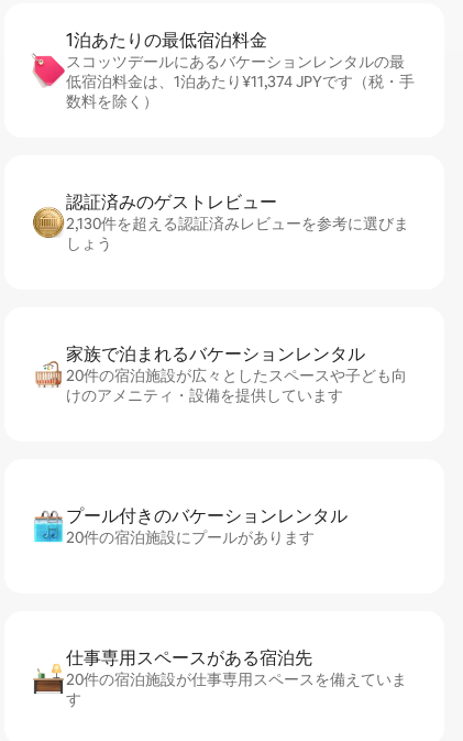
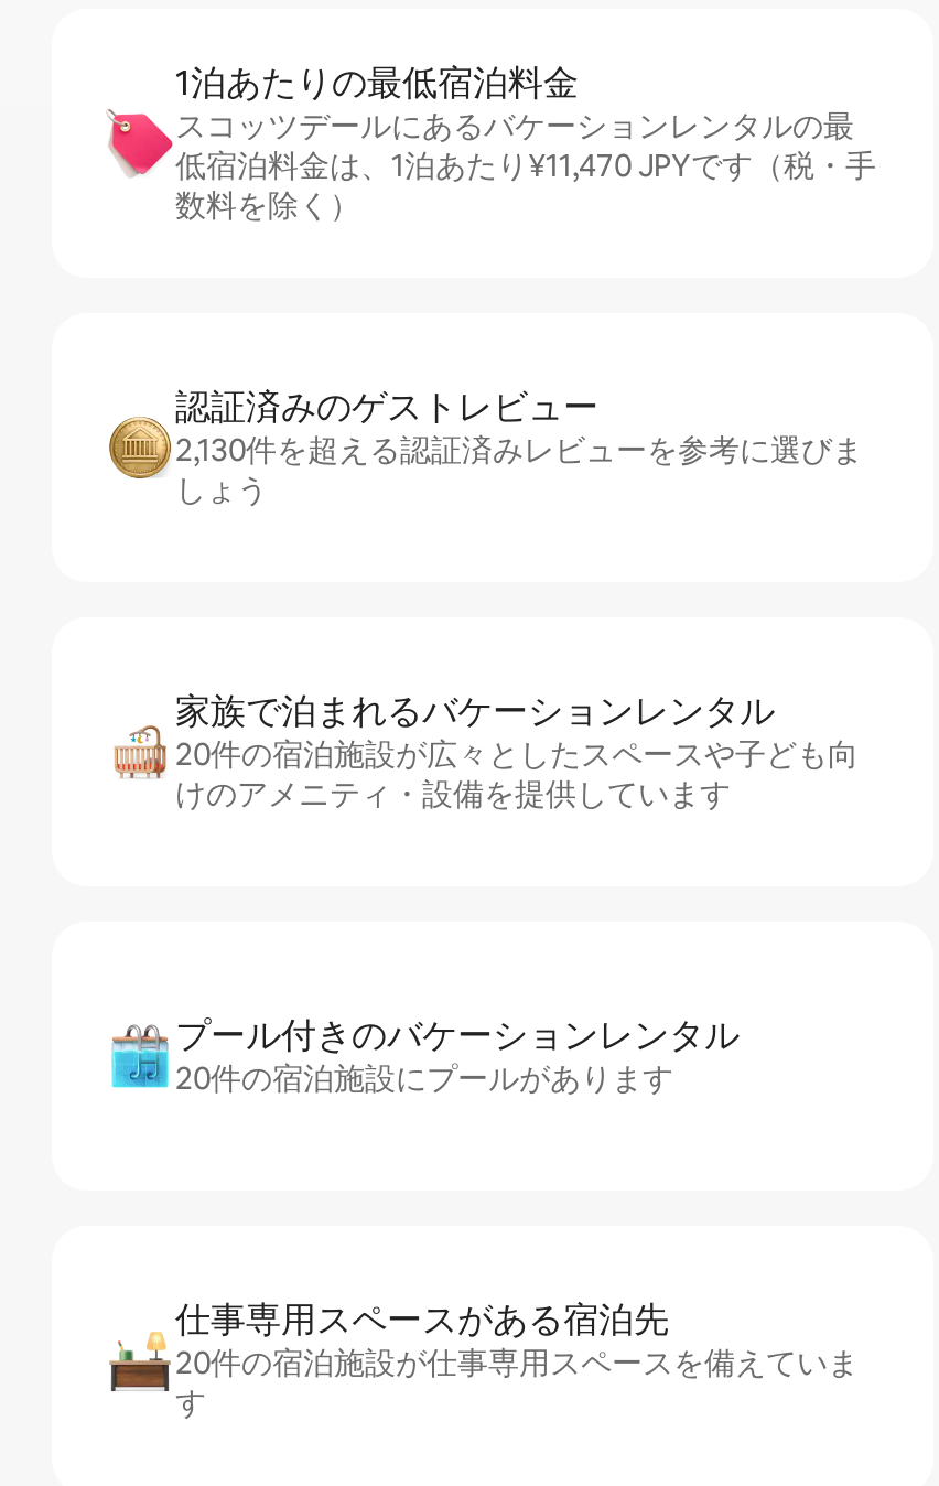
- 低宿泊料金は、1泊あたり¥11,374 JPYです（税・手
+ 低宿泊料金は、1泊あたり¥11,470 JPYです（税・手
